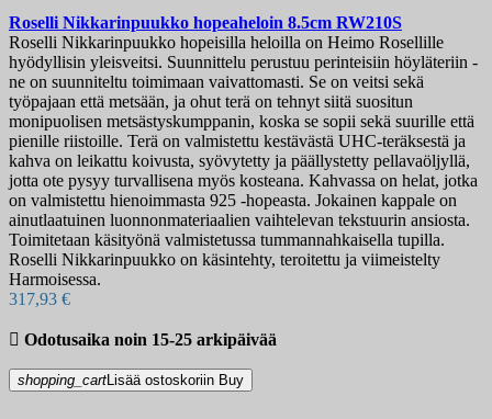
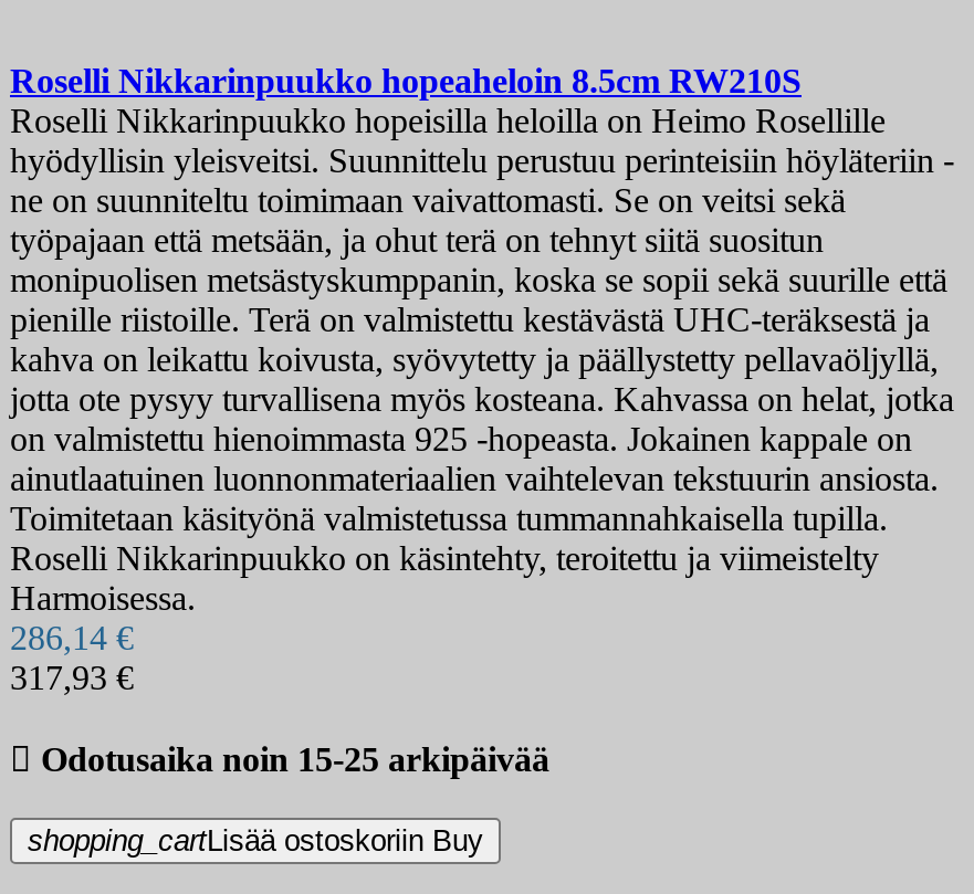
+ 286,14 €
